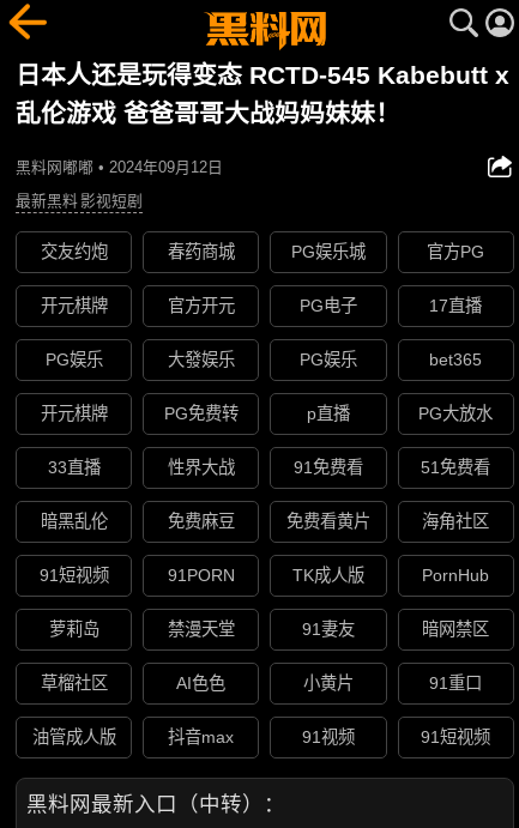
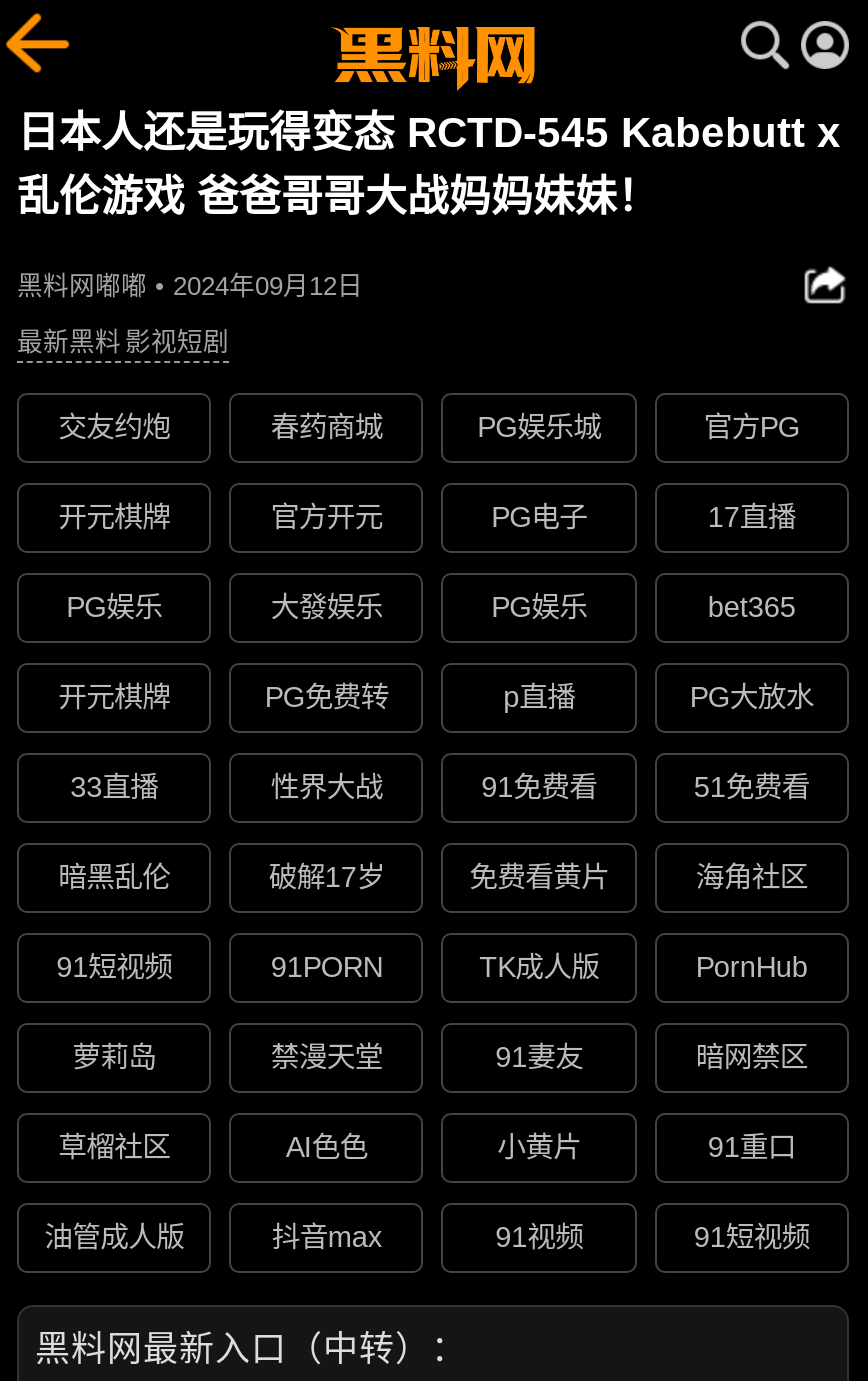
- 免费麻豆
+ 破解17岁
